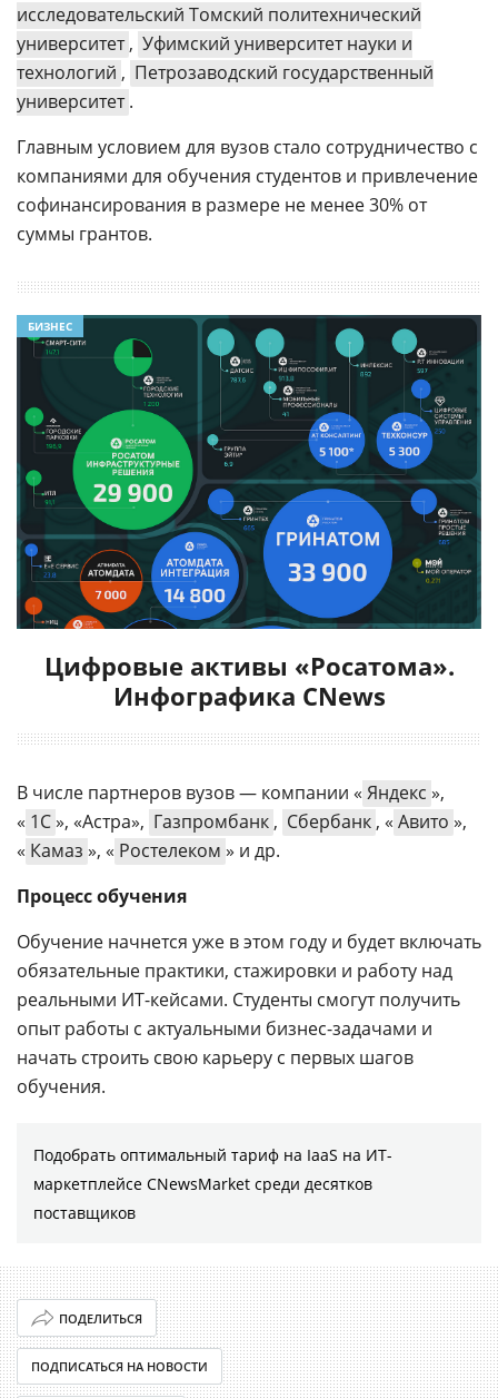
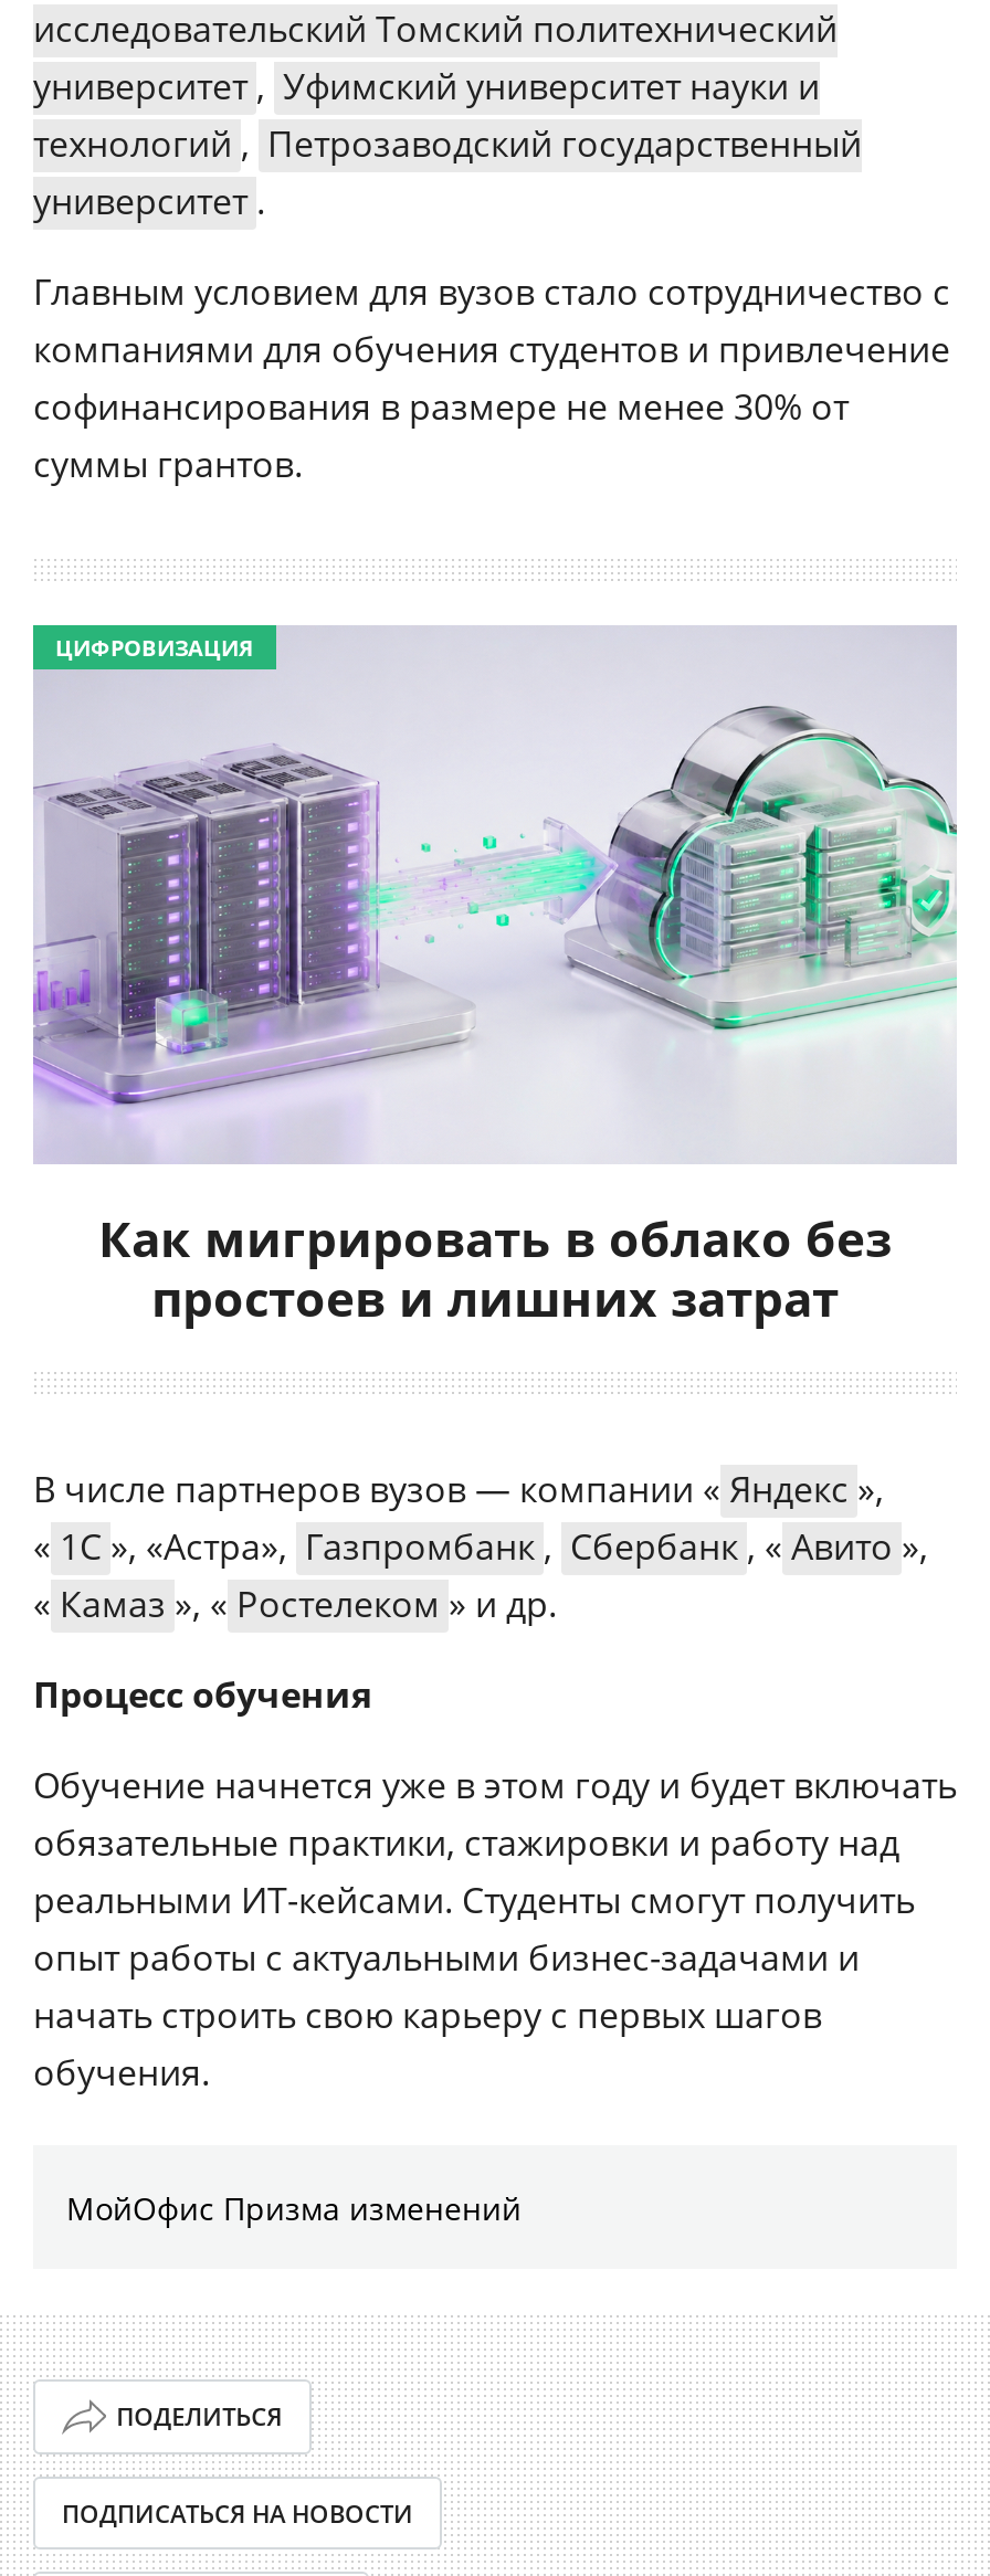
- [image]
- БИЗНЕС
+ [image]
+ ЦИФРОВИЗАЦИЯ

- Цифровые активы «Росатома».
- Инфографика CNews
+ Как мигрировать в облако без
+ простоев и лишних затрат

- Подобрать оптимальный тариф на IaaS на ИТ-
- маркетплейсе CNewsMarket среди десятков
- поставщиков
+ МойОфис Призма изменений
